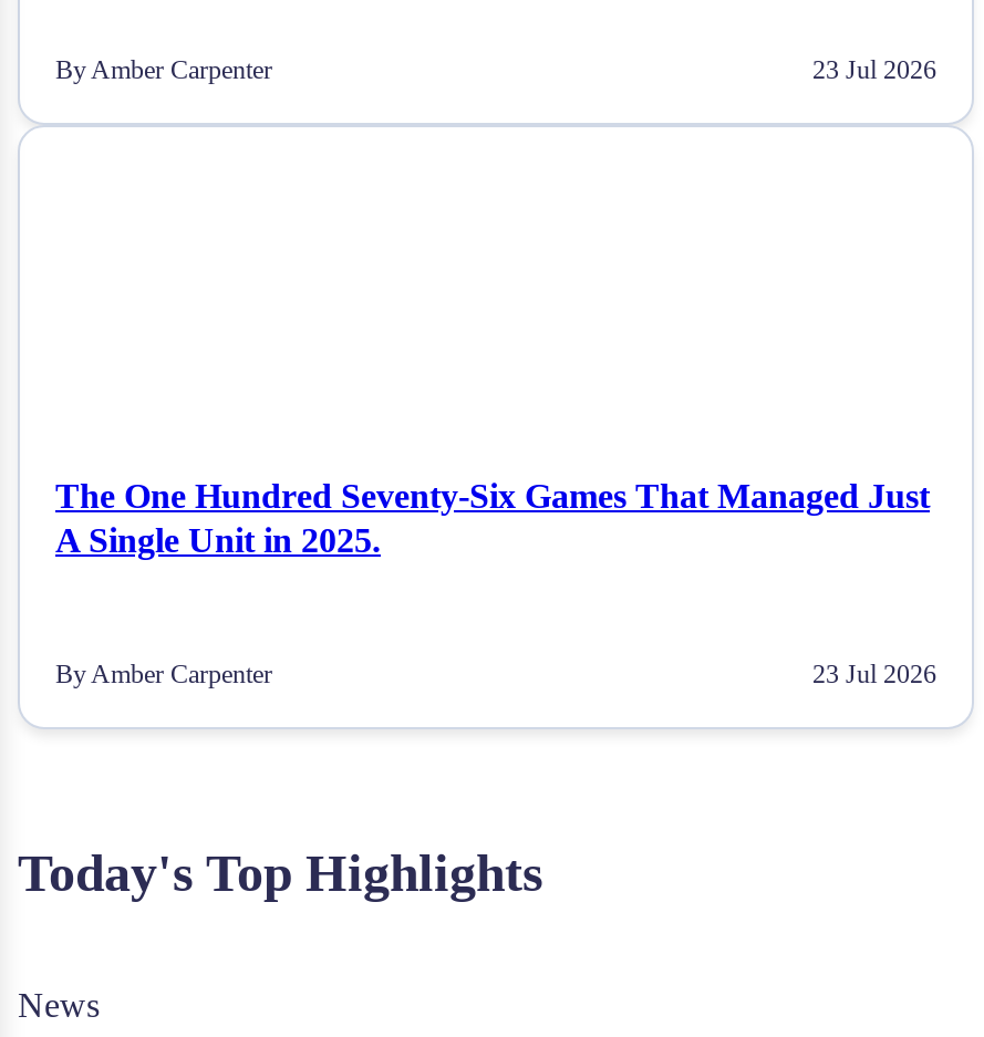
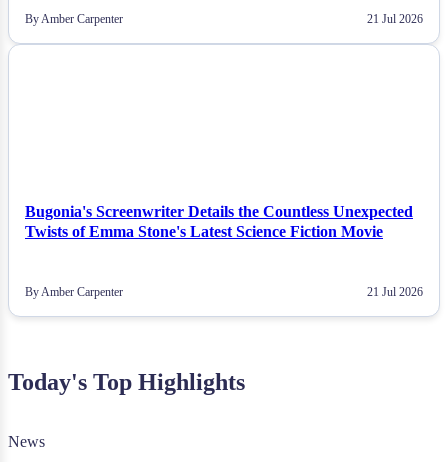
- 23 Jul 2026
+ 21 Jul 2026

- The One Hundred Seventy-Six Games That Managed Just
- A Single Unit in 2025.
+ Bugonia's Screenwriter Details the Countless Unexpected
+ Twists of Emma Stone's Latest Science Fiction Movie

- 23 Jul 2026
+ 21 Jul 2026
